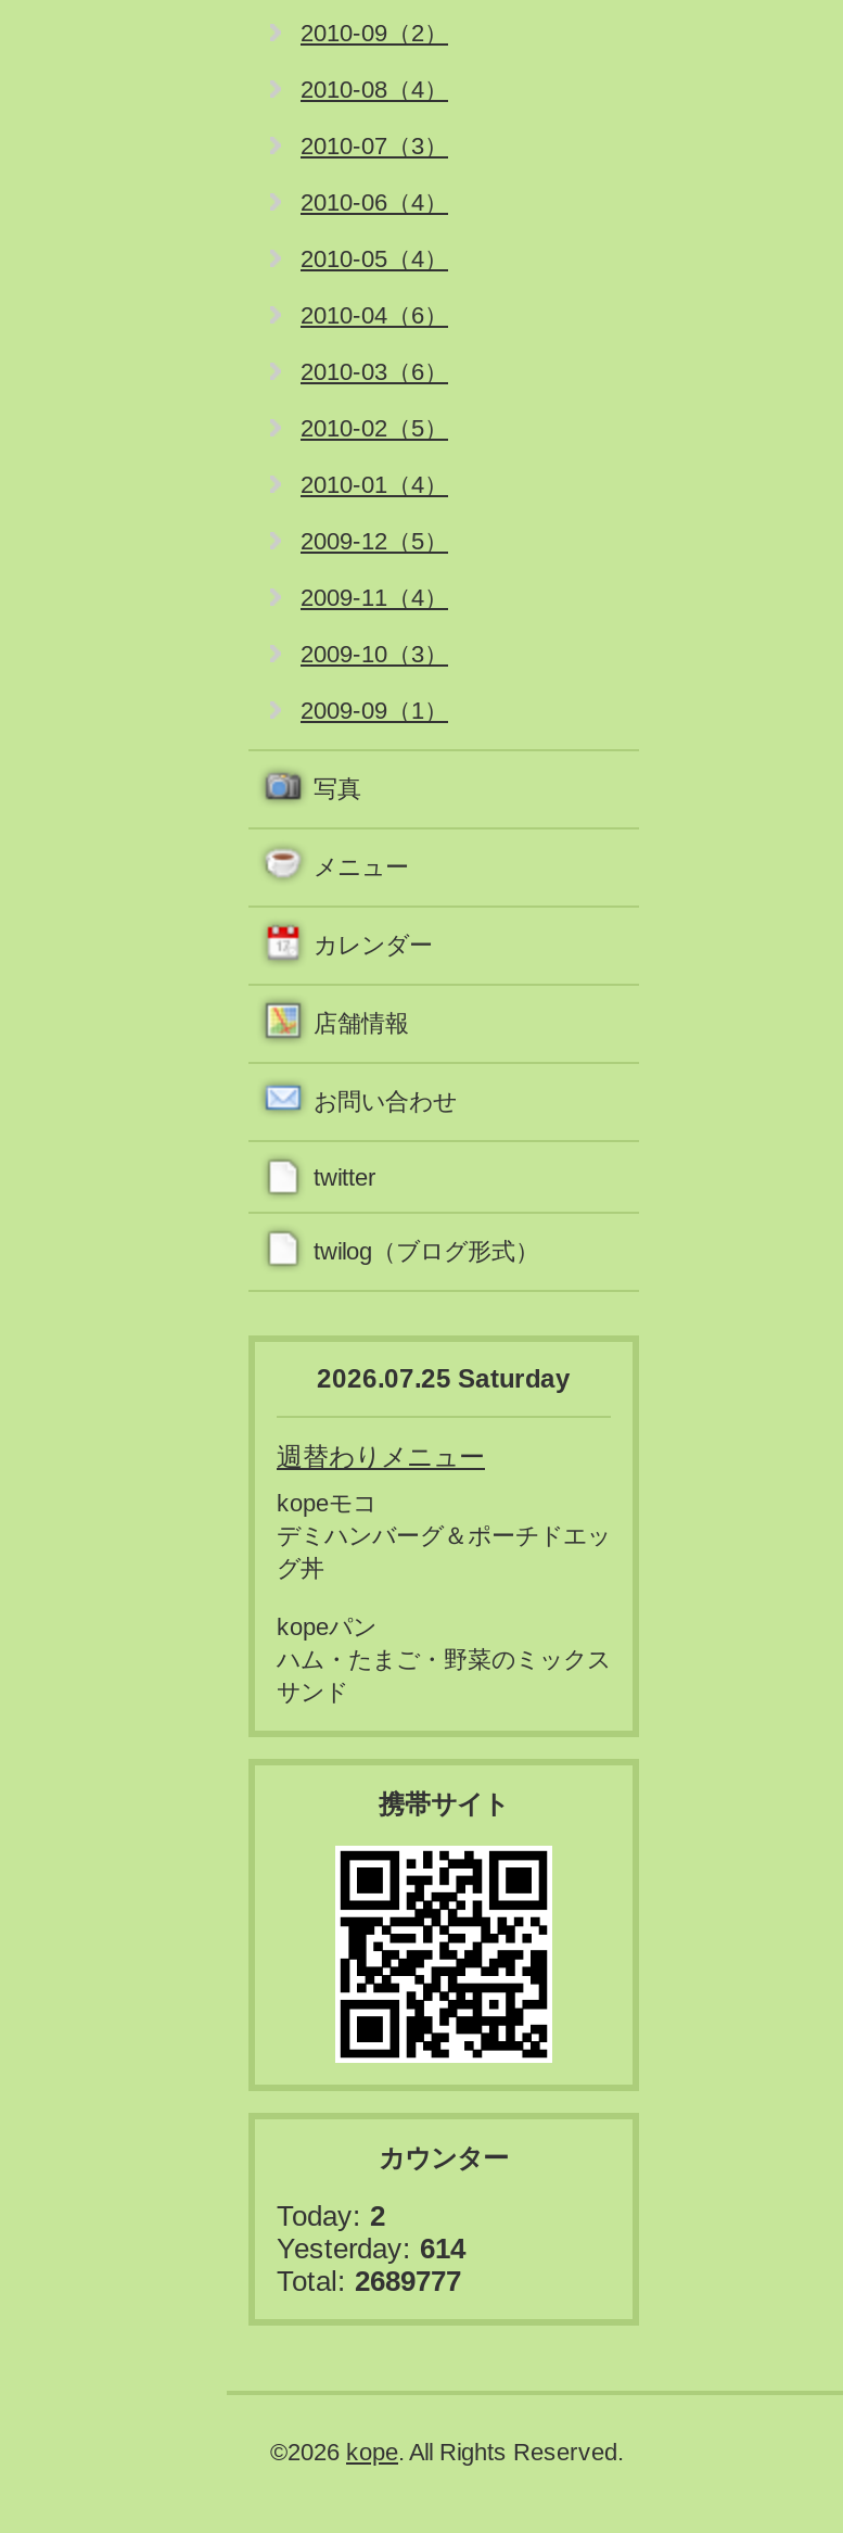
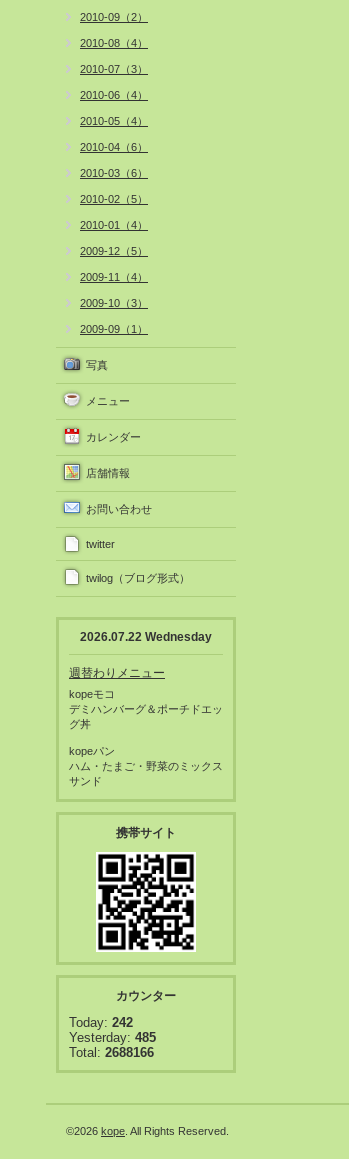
- 2026.07.25 Saturday
+ 2026.07.22 Wednesday

- Today: 2
+ Today: 242

- Yesterday: 614
+ Yesterday: 485

- Total: 2689777
+ Total: 2688166
